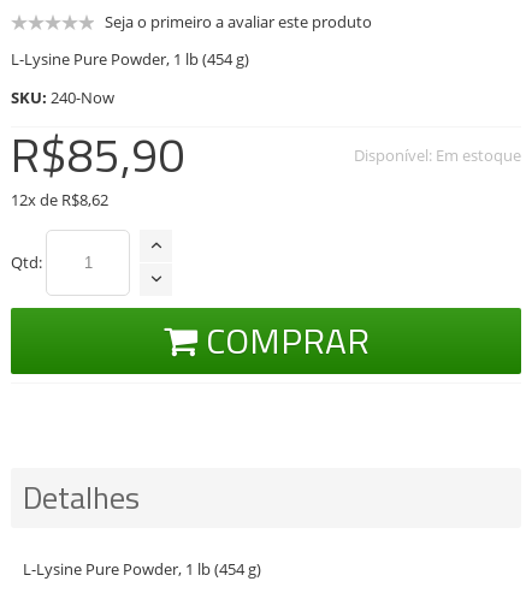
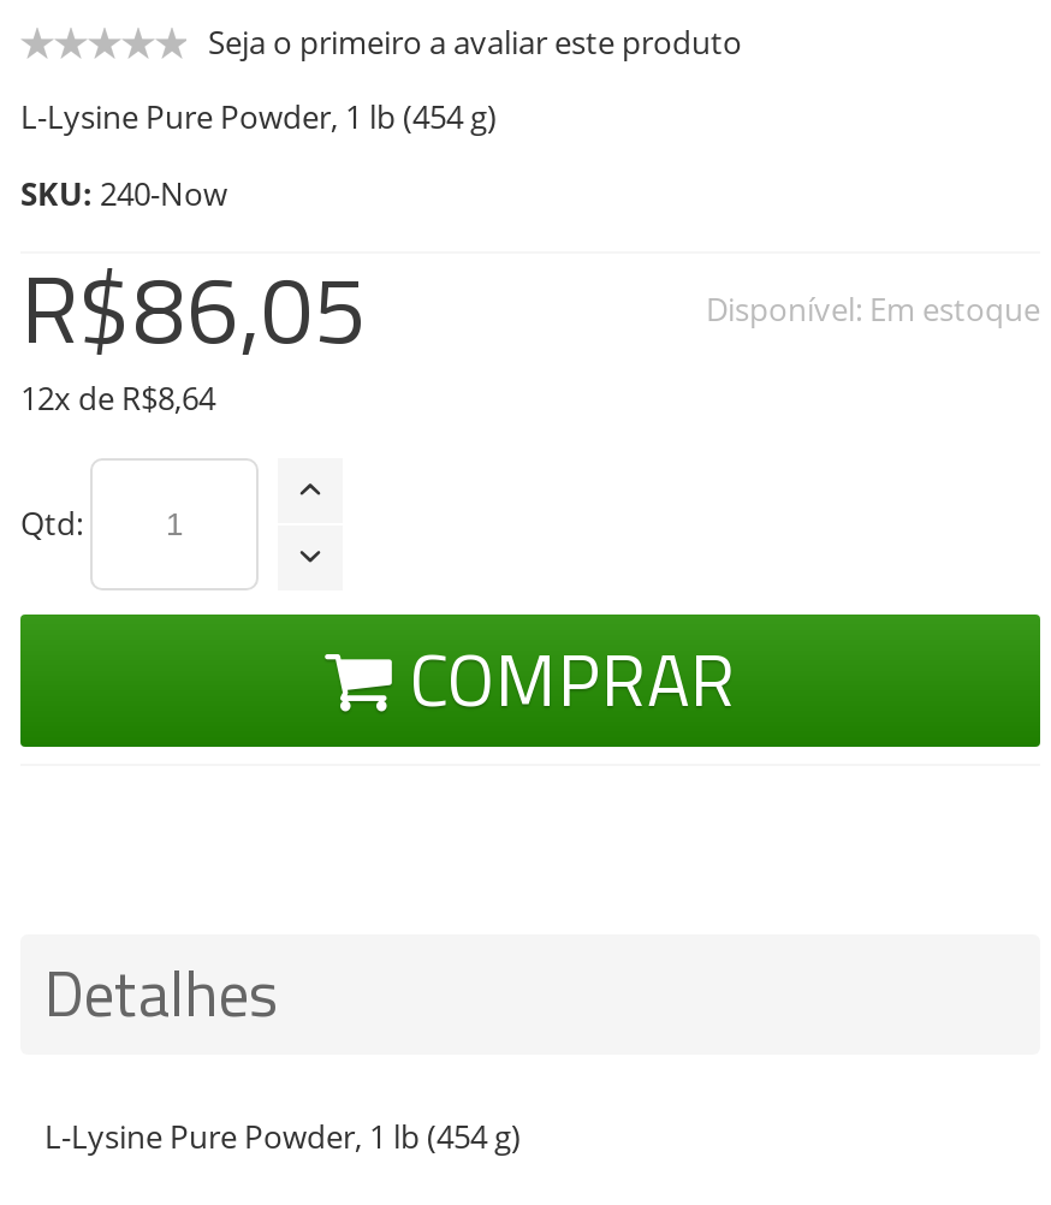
- R$85,90
- 12x de R$8,62
+ R$86,05
+ 12x de R$8,64
